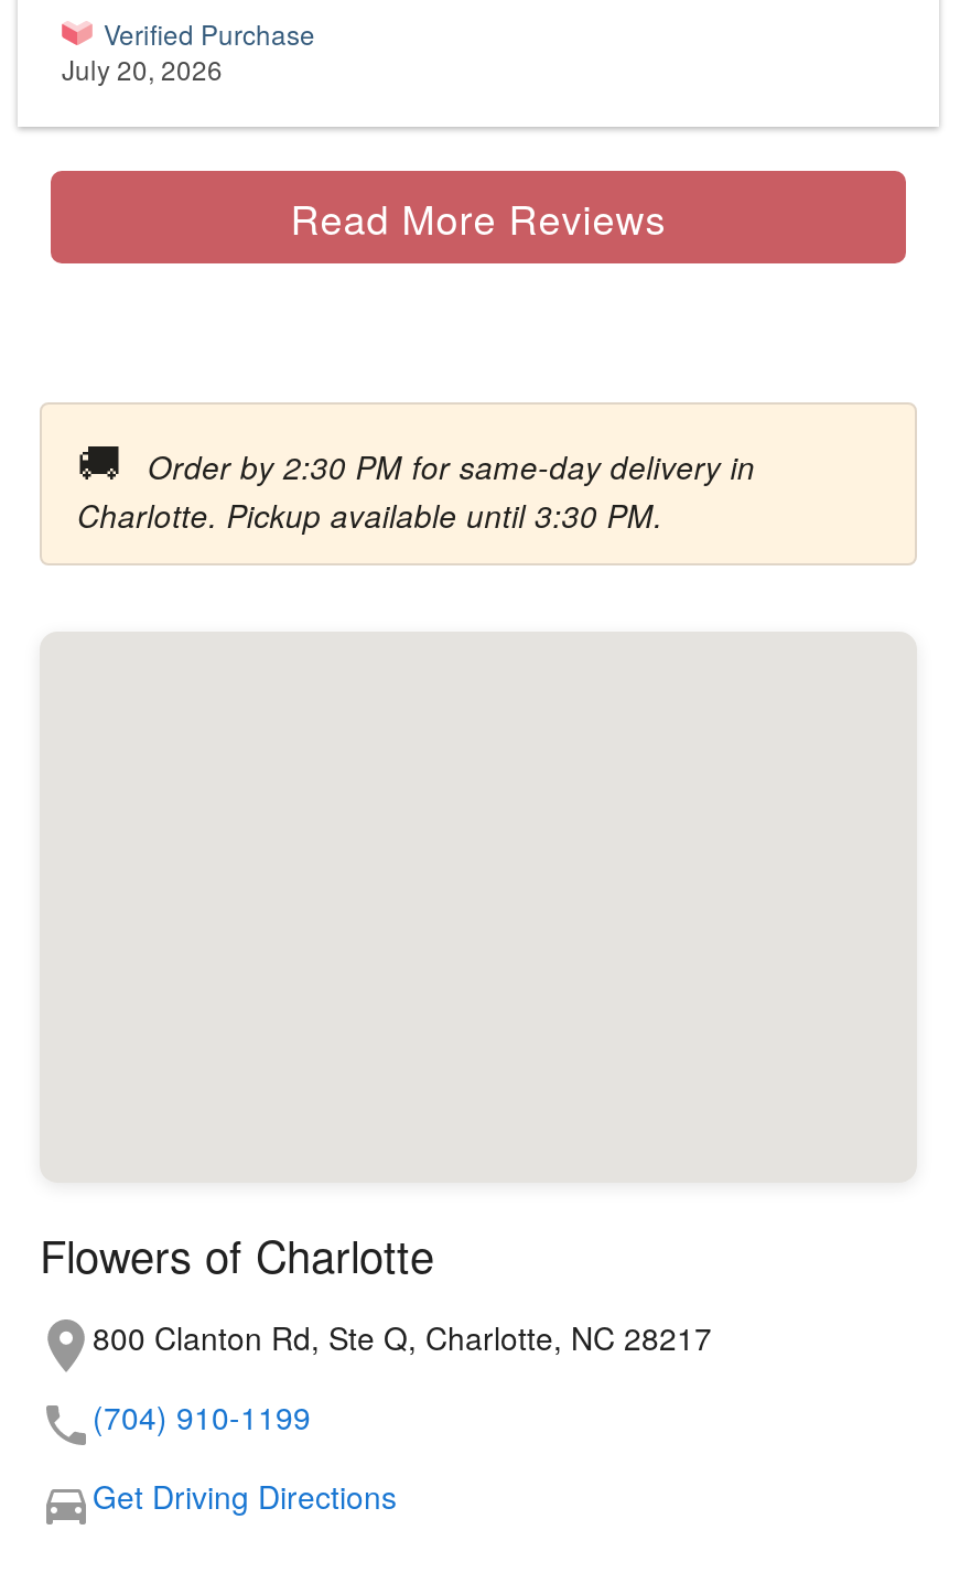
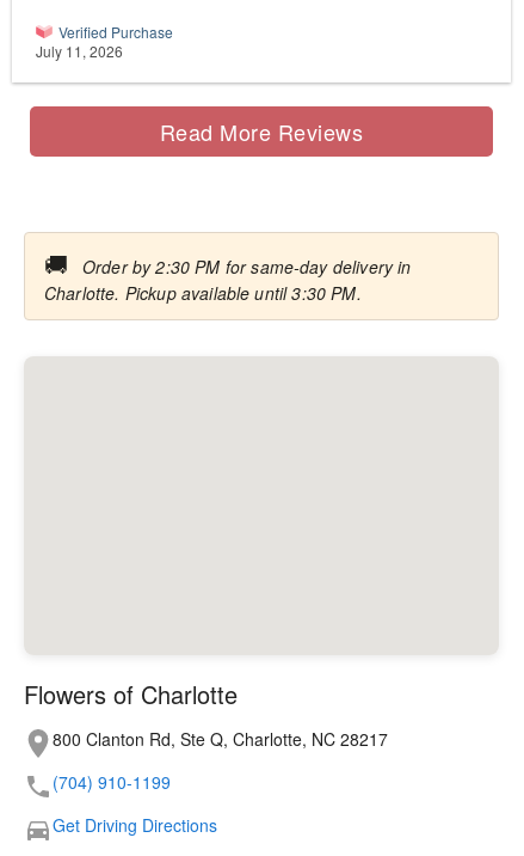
- July 20, 2026
+ July 11, 2026
